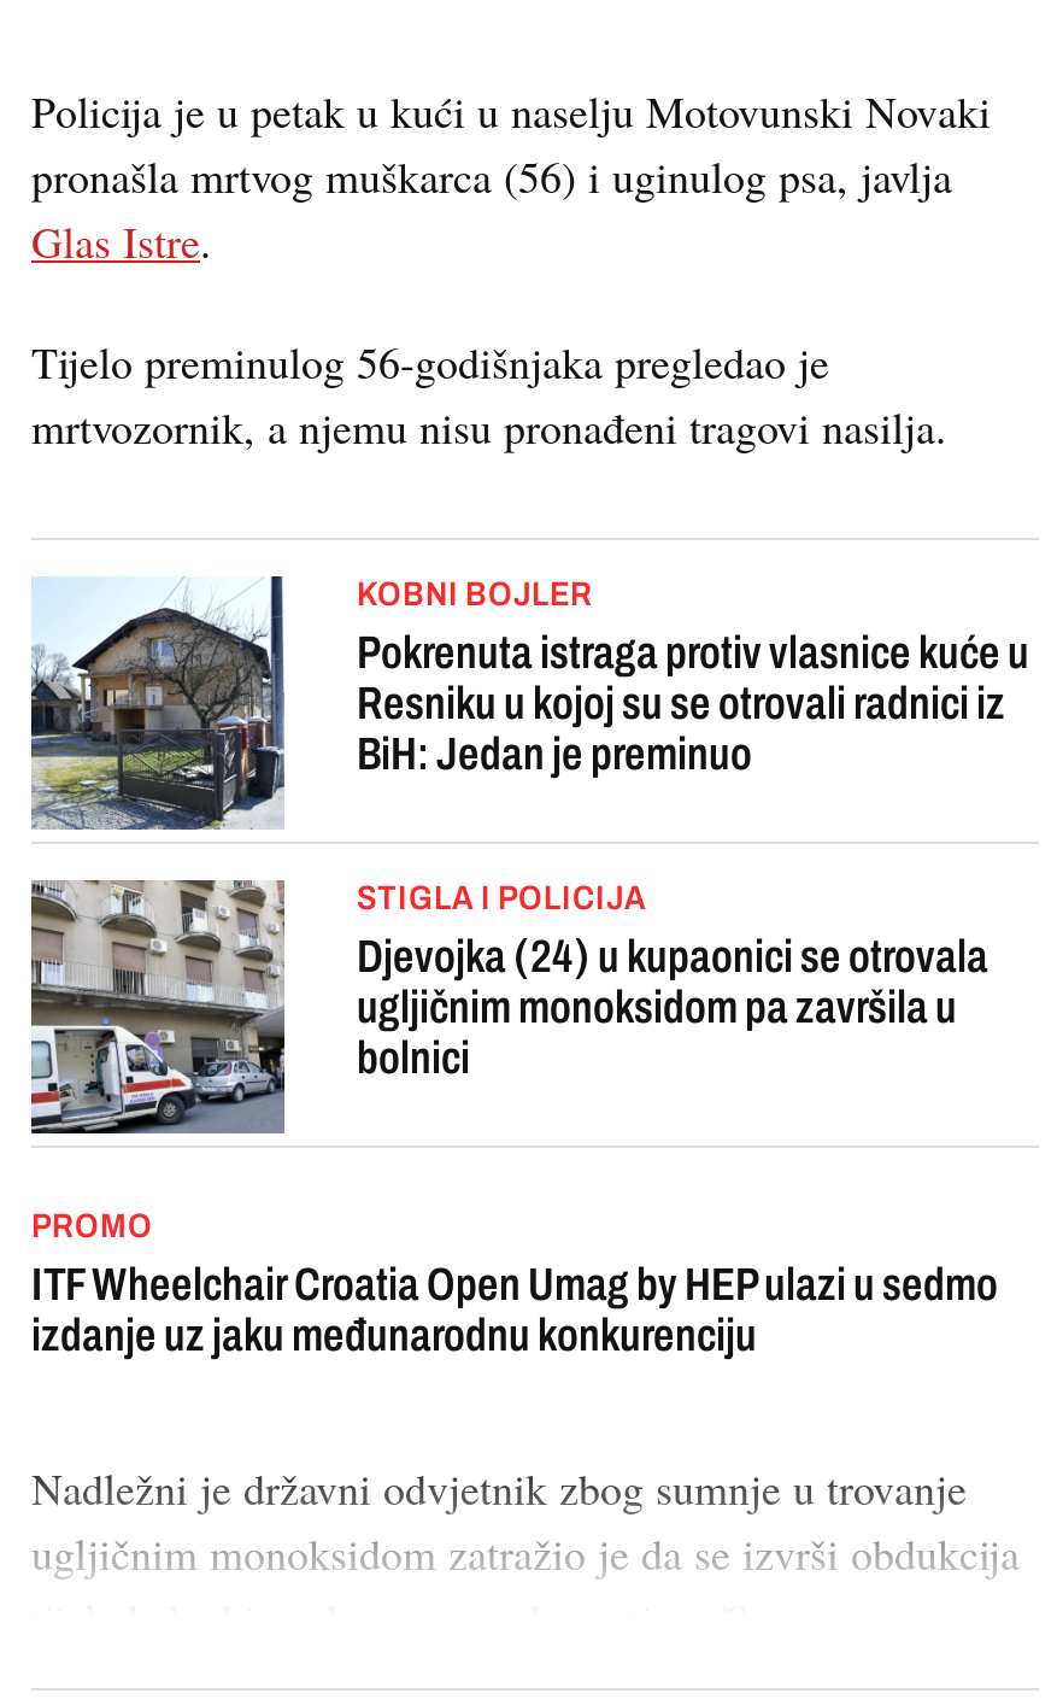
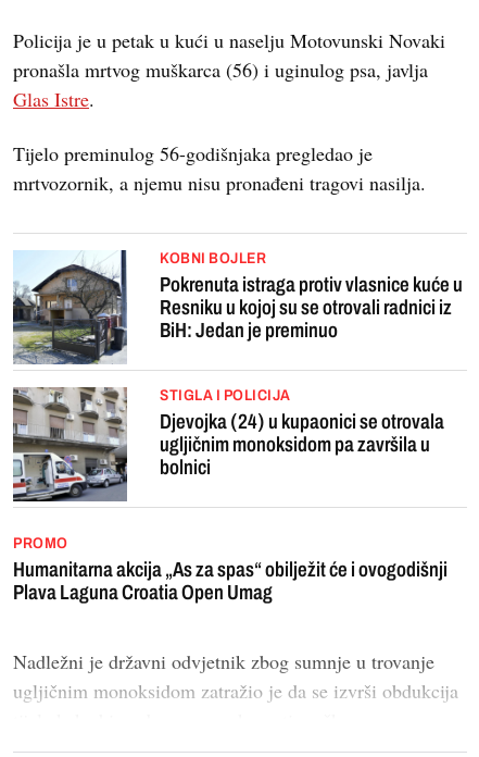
- ITF Wheelchair Croatia Open Umag by HEP ulazi u sedmo
- izdanje uz jaku međunarodnu konkurenciju
+ Humanitarna akcija „As za spas“ obilježit će i ovogodišnji
+ Plava Laguna Croatia Open Umag
